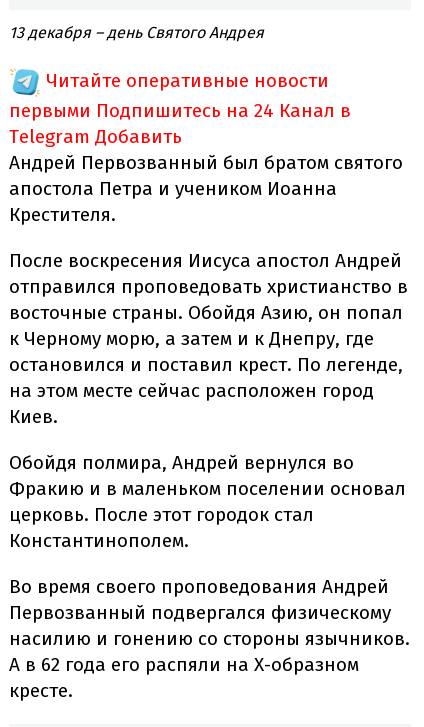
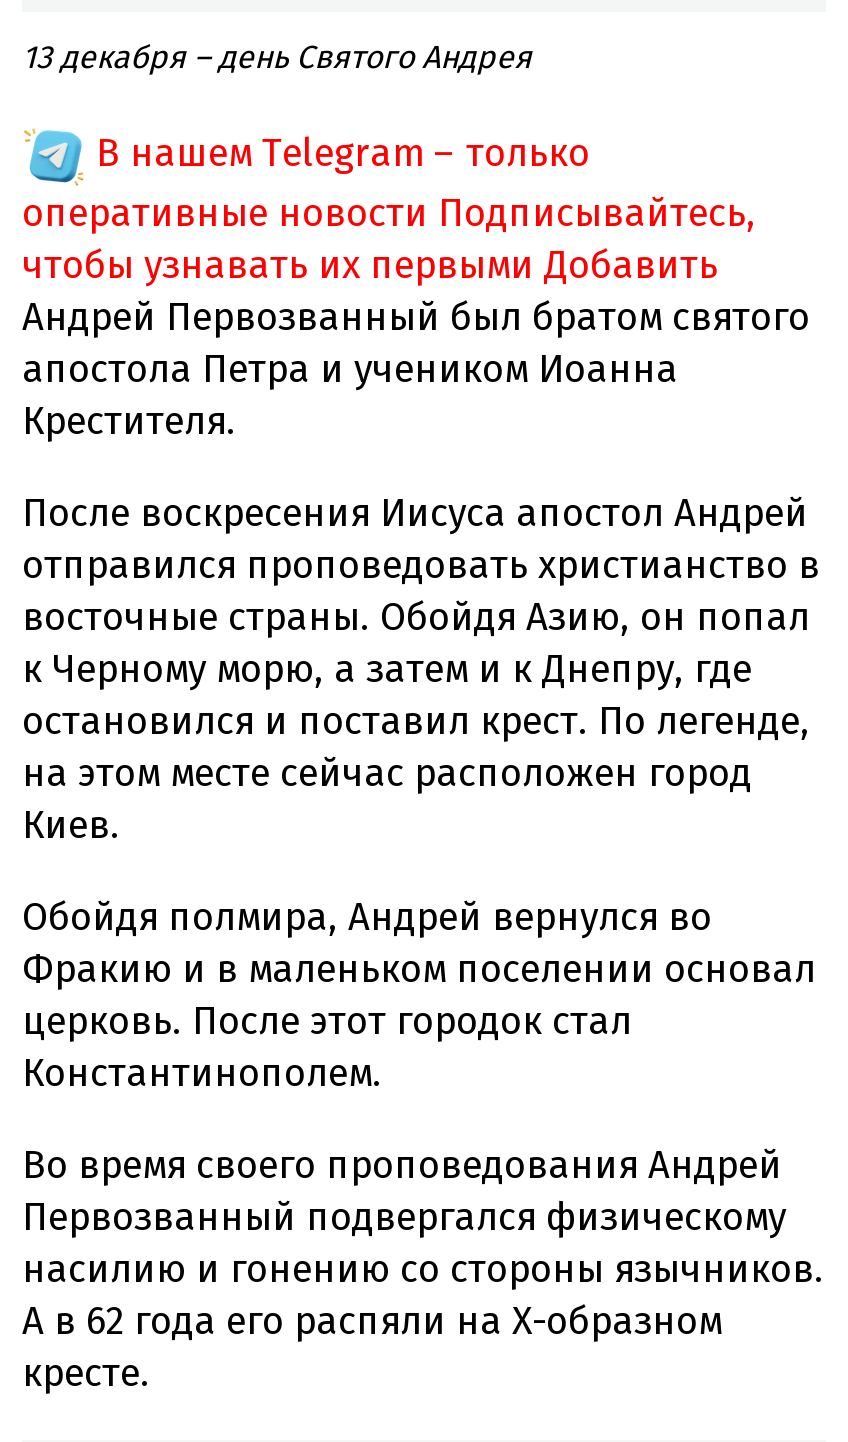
- Читайте оперативные новости
- первыми Подпишитесь на 24 Канал в
- Telegram Добавить
+ В нашем Telegram – только
+ оперативные новости Подписывайтесь,
+ чтобы узнавать их первыми Добавить
